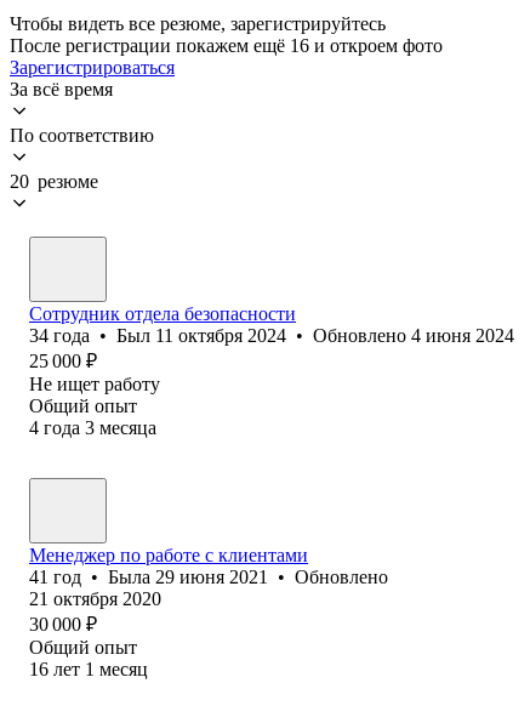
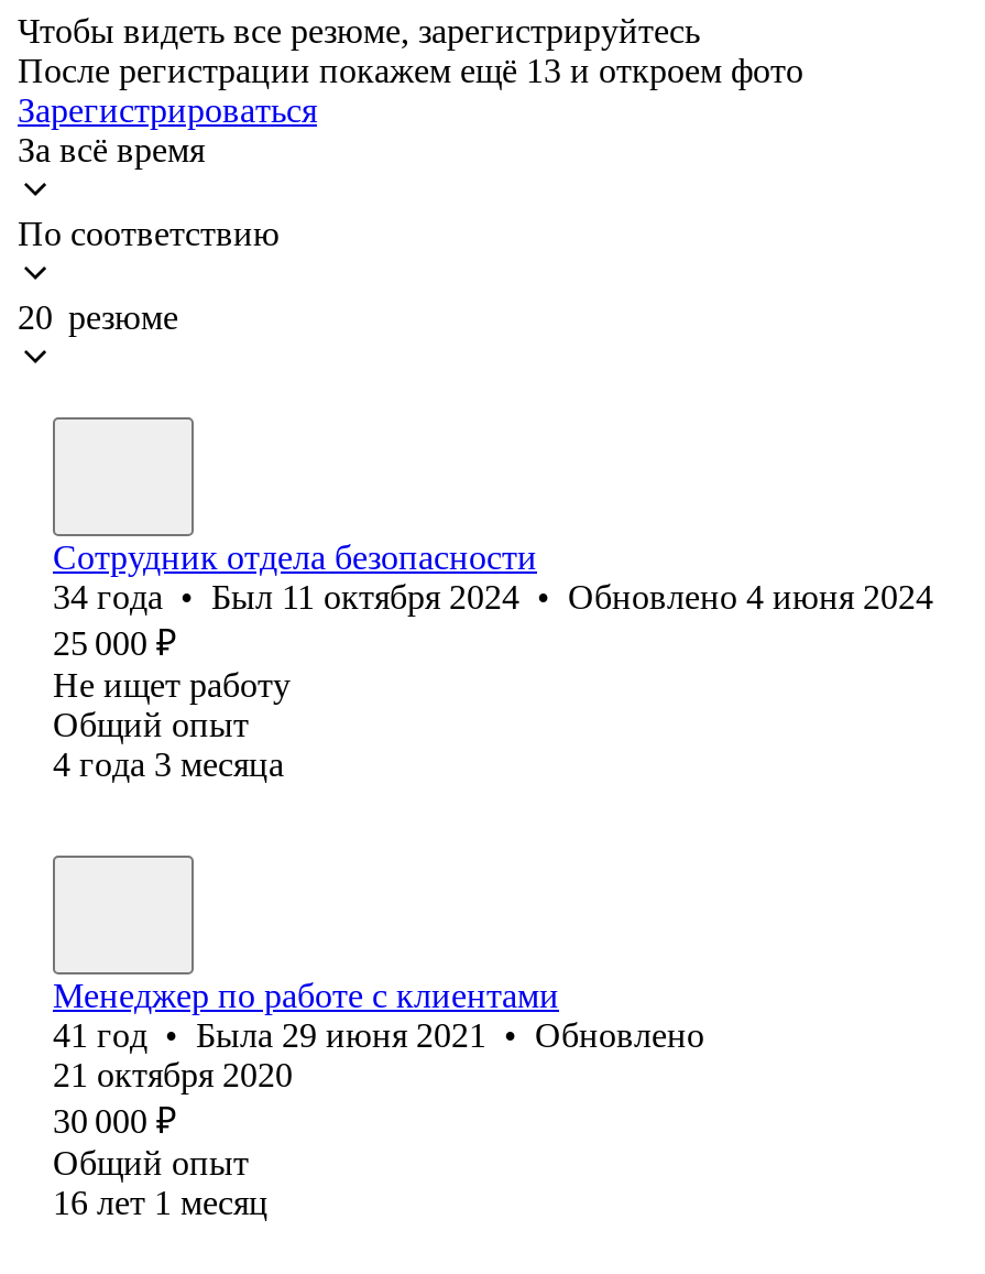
- После регистрации покажем ещё 16 и откроем фото
+ После регистрации покажем ещё 13 и откроем фото
